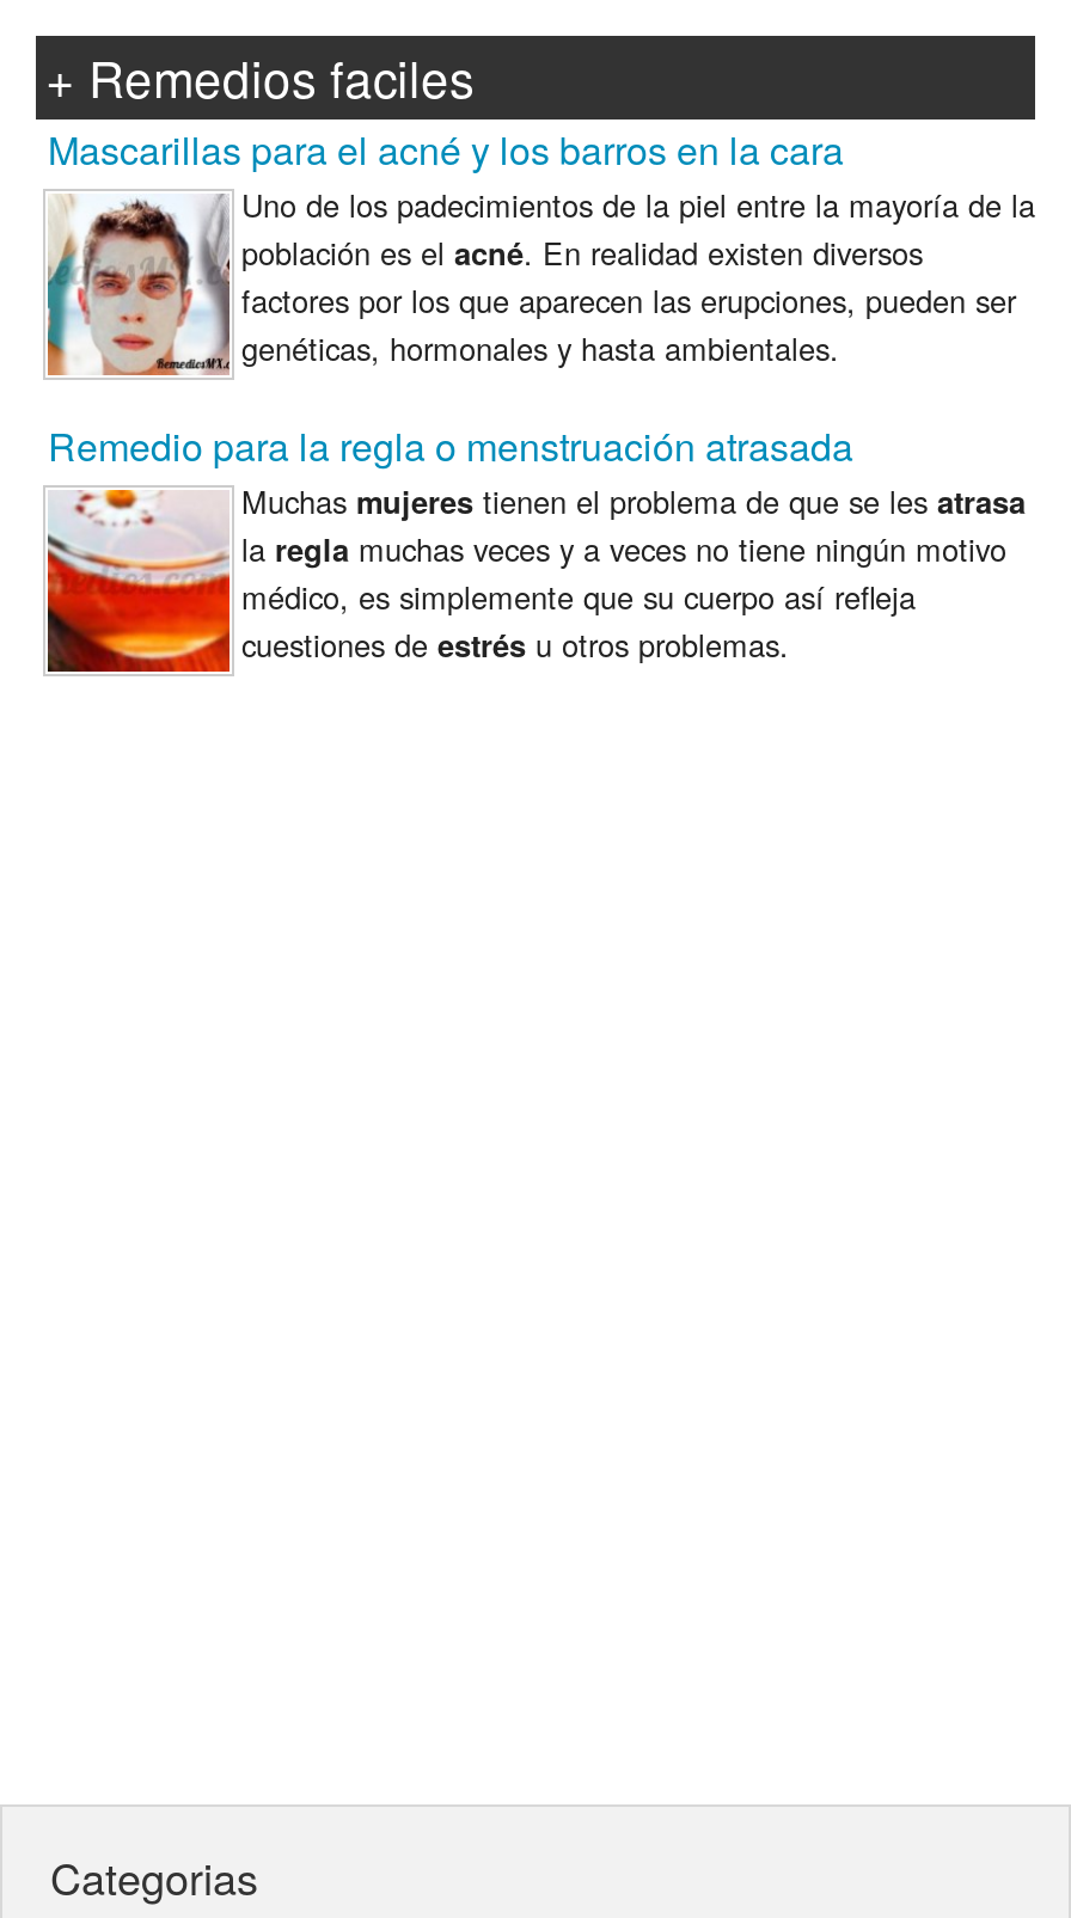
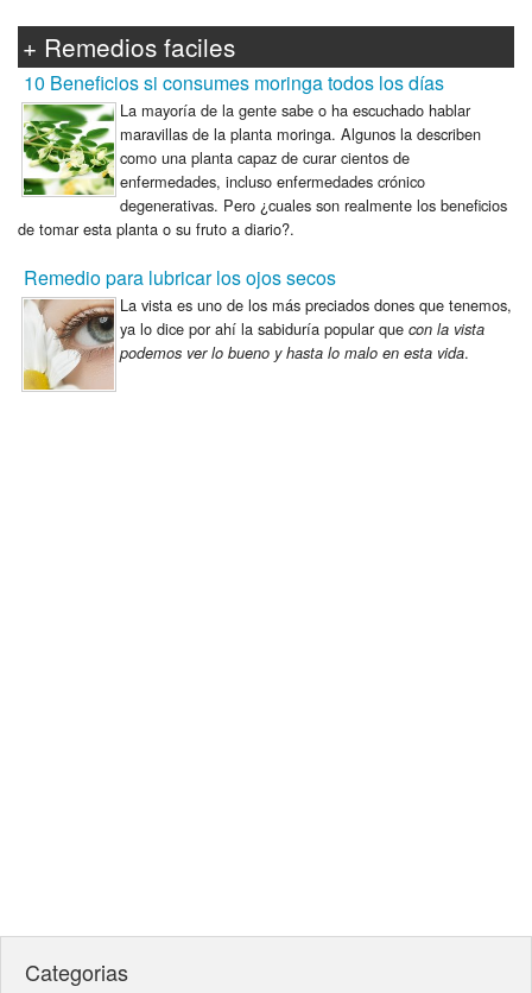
- [image]
- Mascarillas para el acné y los barros en la cara
- Uno de los padecimientos de la piel entre la mayoría de la
- población es el acné. En realidad existen diversos
- factores por los que aparecen las erupciones, pueden ser
- genéticas, hormonales y hasta ambientales.
+ [image]
+ 10 Beneficios si consumes moringa todos los días
+ La mayoría de la gente sabe o ha escuchado hablar
+ maravillas de la planta moringa. Algunos la describen
+ como una planta capaz de curar cientos de
+ enfermedades, incluso enfermedades crónico
+ degenerativas. Pero ¿cuales son realmente los beneficios
+ de tomar esta planta o su fruto a diario?.

- [image]
- Remedio para la regla o menstruación atrasada
- Muchas mujeres tienen el problema de que se les atrasa
- la regla muchas veces y a veces no tiene ningún motivo
- médico, es simplemente que su cuerpo así refleja
- cuestiones de estrés u otros problemas.
+ [image]
+ Remedio para lubricar los ojos secos
+ La vista es uno de los más preciados dones que tenemos,
+ ya lo dice por ahí la sabiduría popular que con la vista
+ podemos ver lo bueno y hasta lo malo en esta vida.
